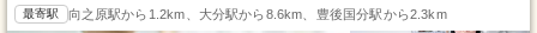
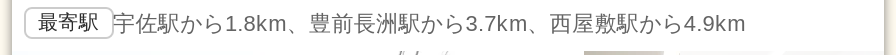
- 向之原駅から1.2km、大分駅から8.6km、豊後国分駅から2.3km
+ 宇佐駅から1.8km、豊前長洲駅から3.7km、西屋敷駅から4.9km
